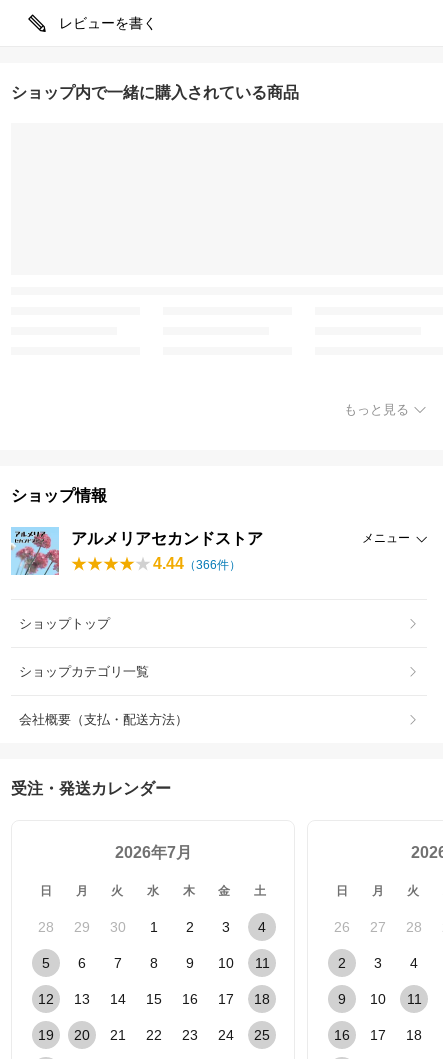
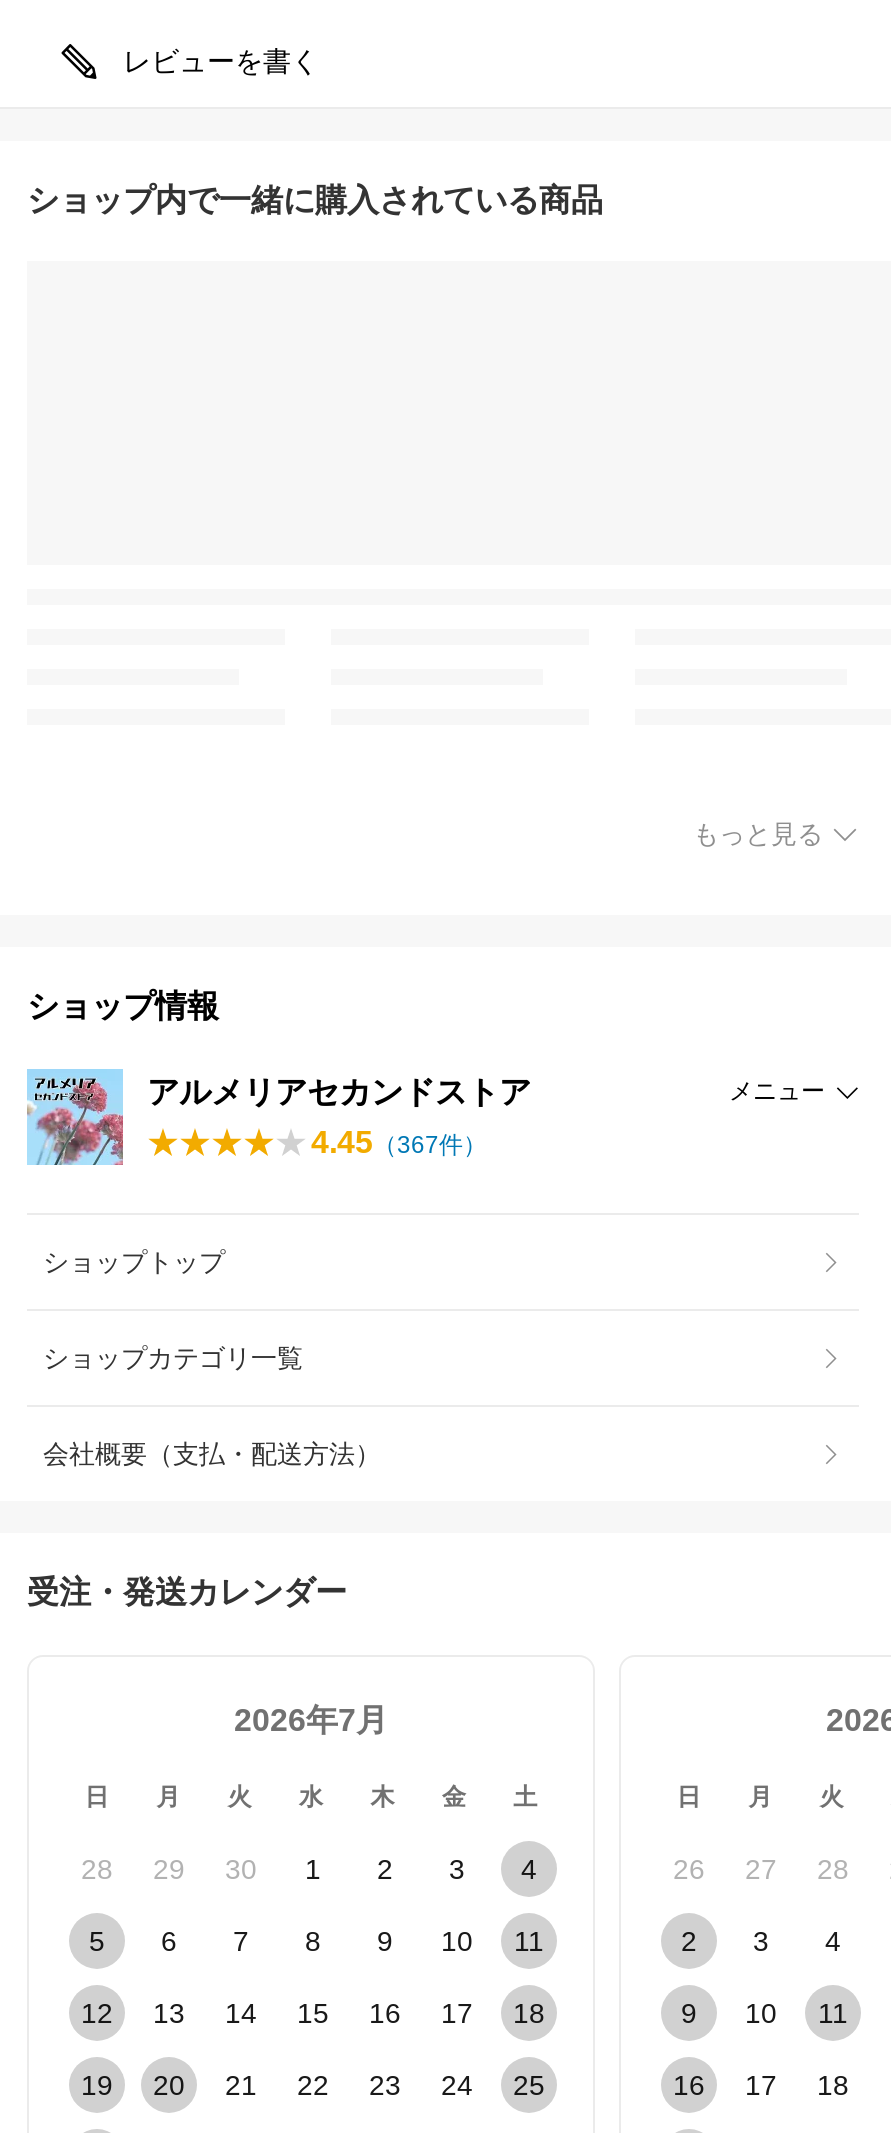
- 4.44（366件）
+ 4.45（367件）
